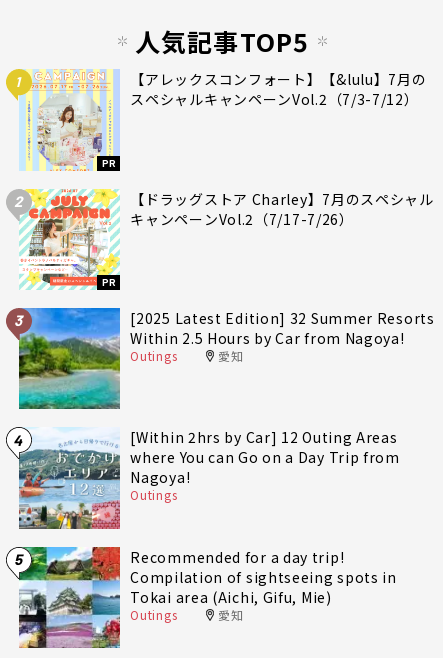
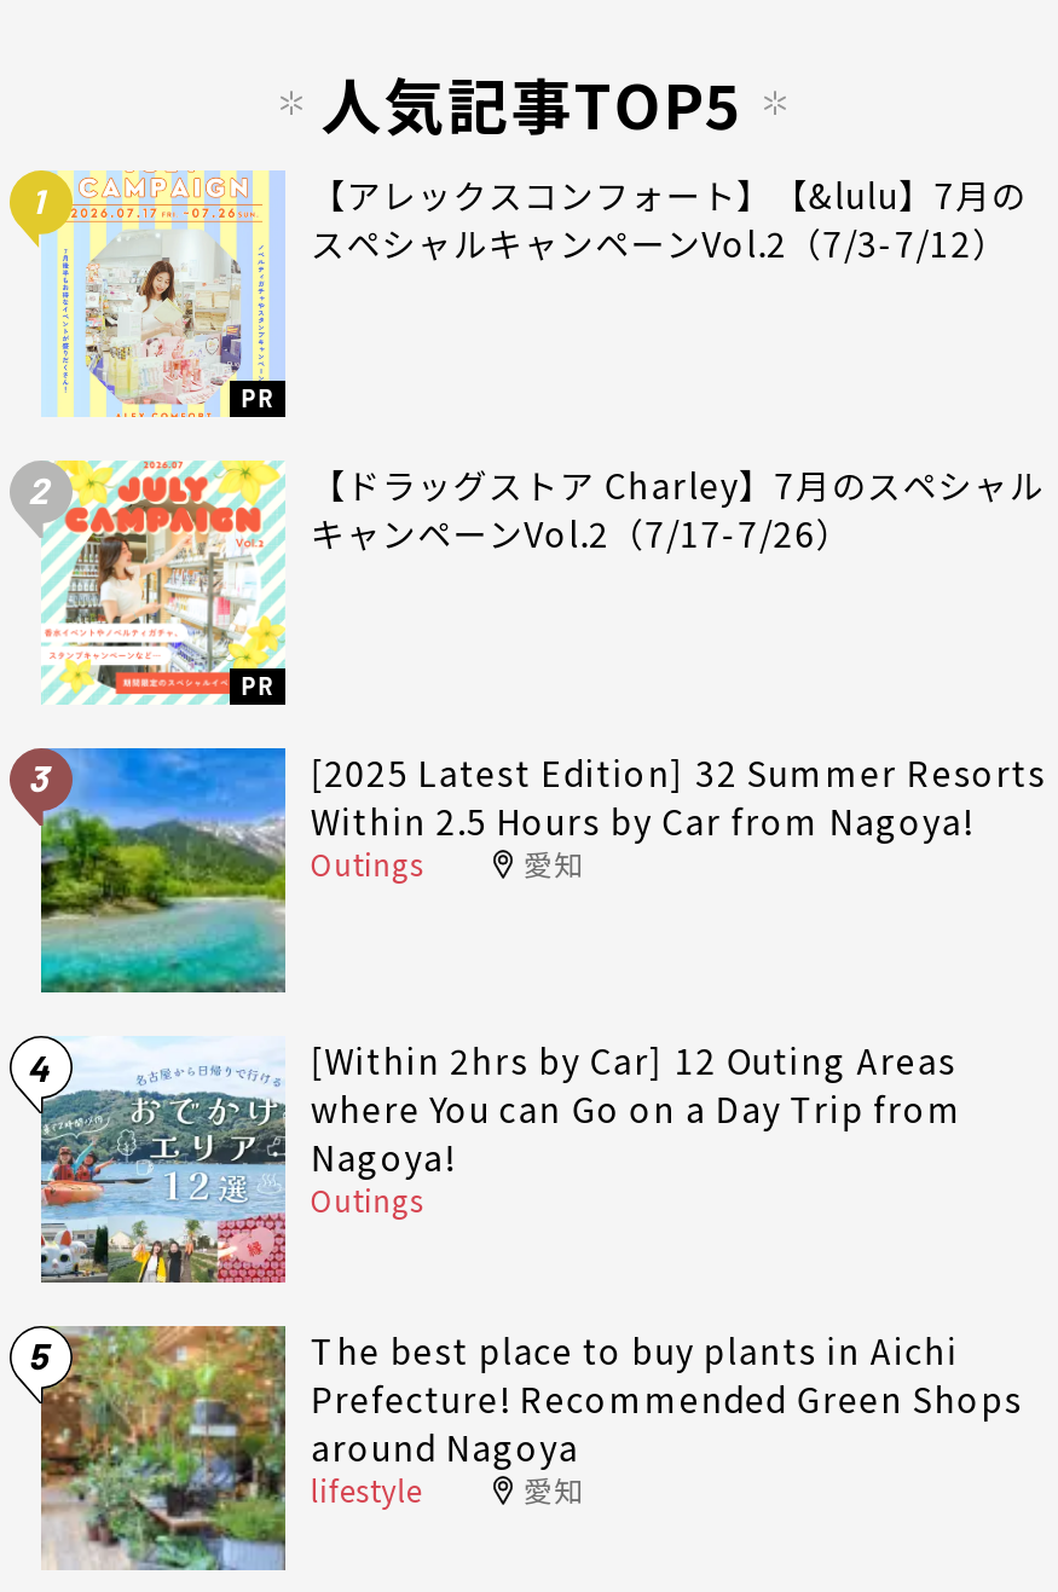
- [image]
- Recommended for a day trip!
- Compilation of sightseeing spots in
- Tokai area (Aichi, Gifu, Mie)
- Outings
+ [image]
+ The best place to buy plants in Aichi
+ Prefecture! Recommended Green Shops
+ around Nagoya
+ lifestyle
